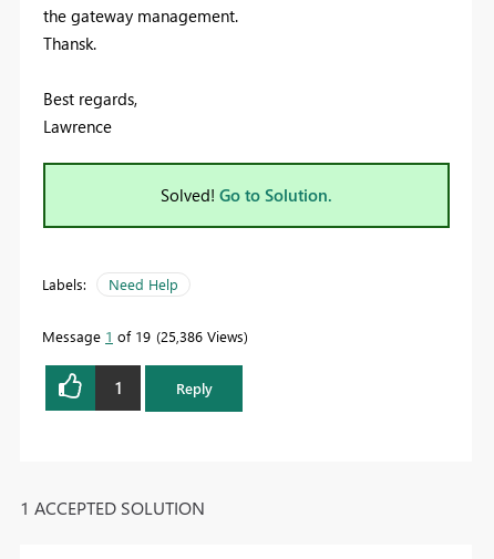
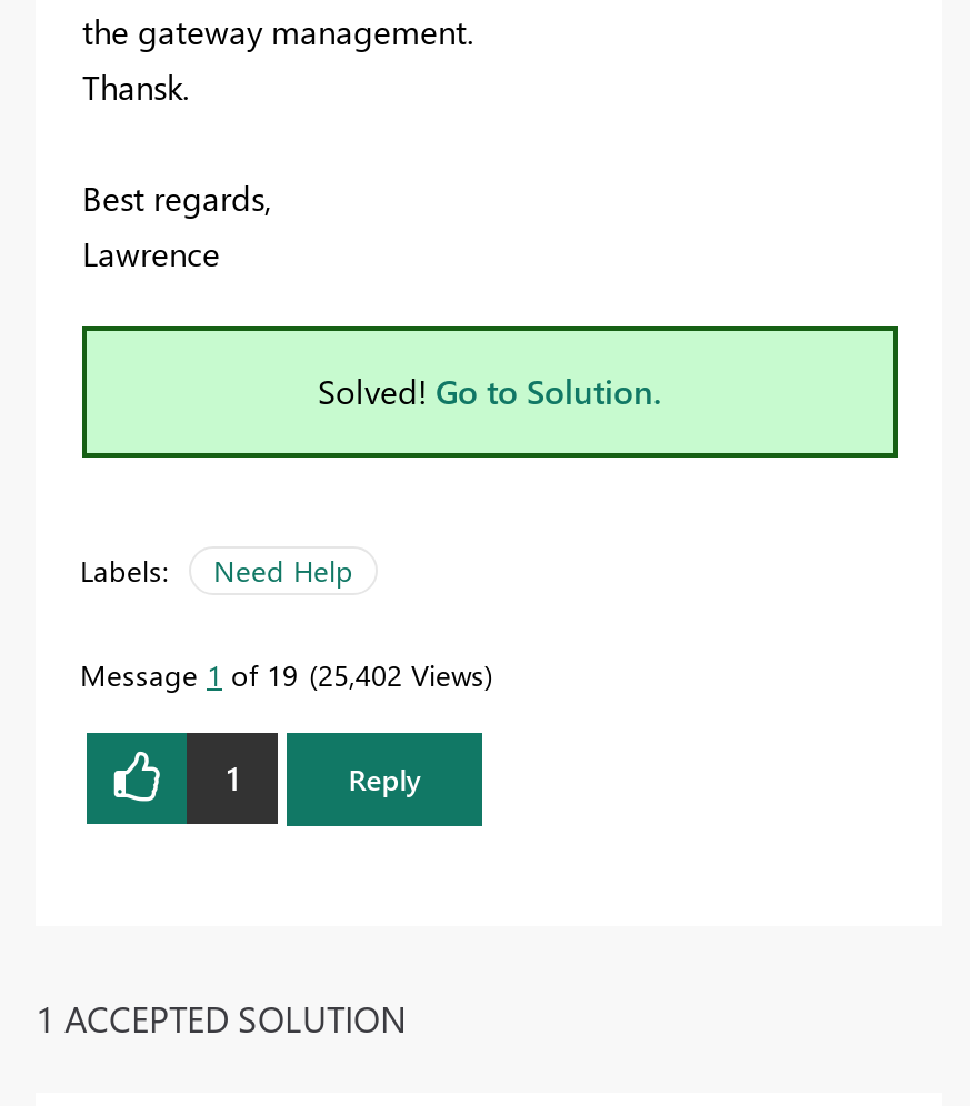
- Message 1 of 19 25,386 Views
+ Message 1 of 19 25,402 Views
